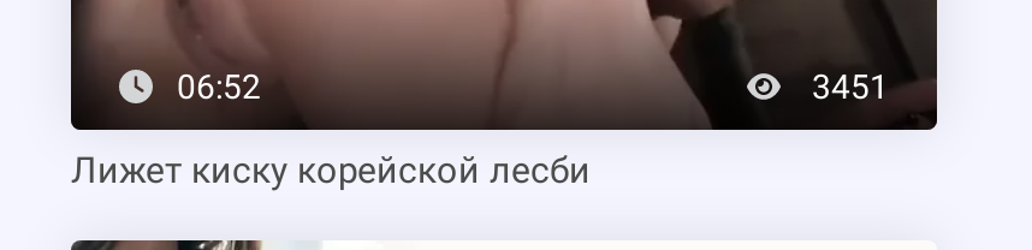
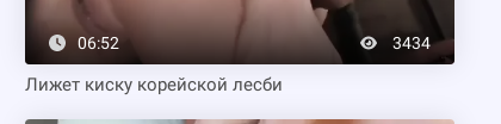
- 3451
+ 3434
